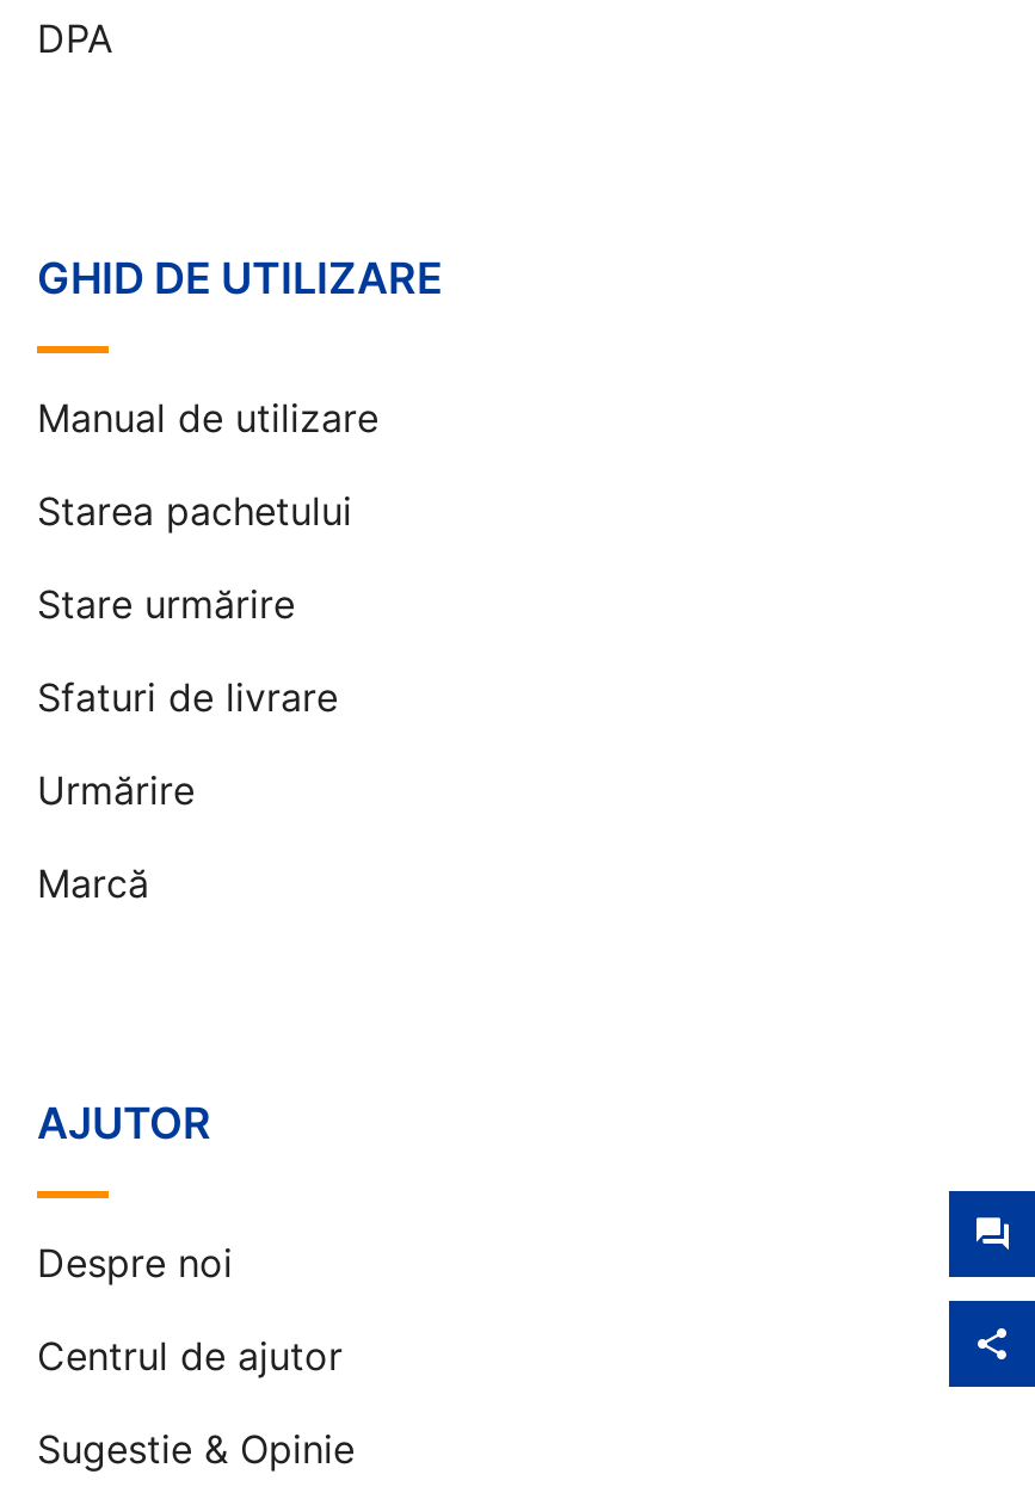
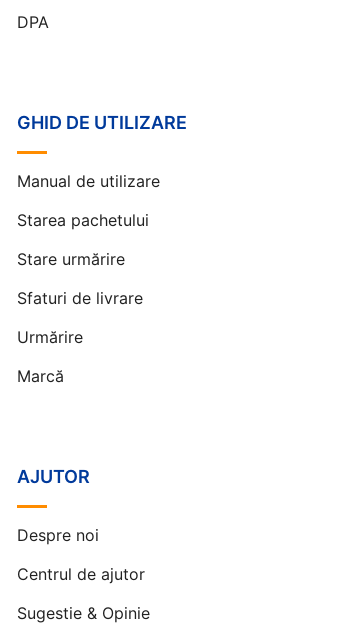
- [image]

- [image]
